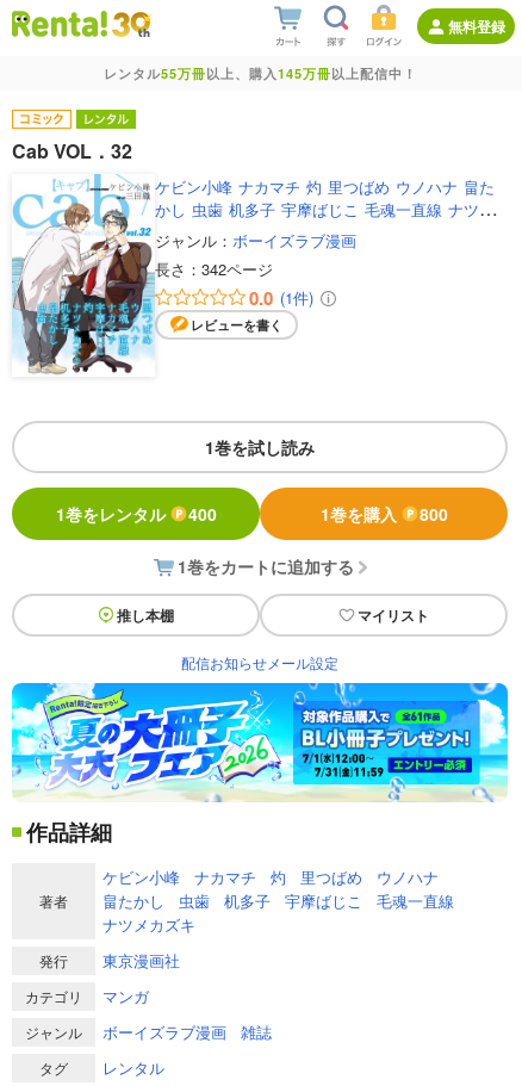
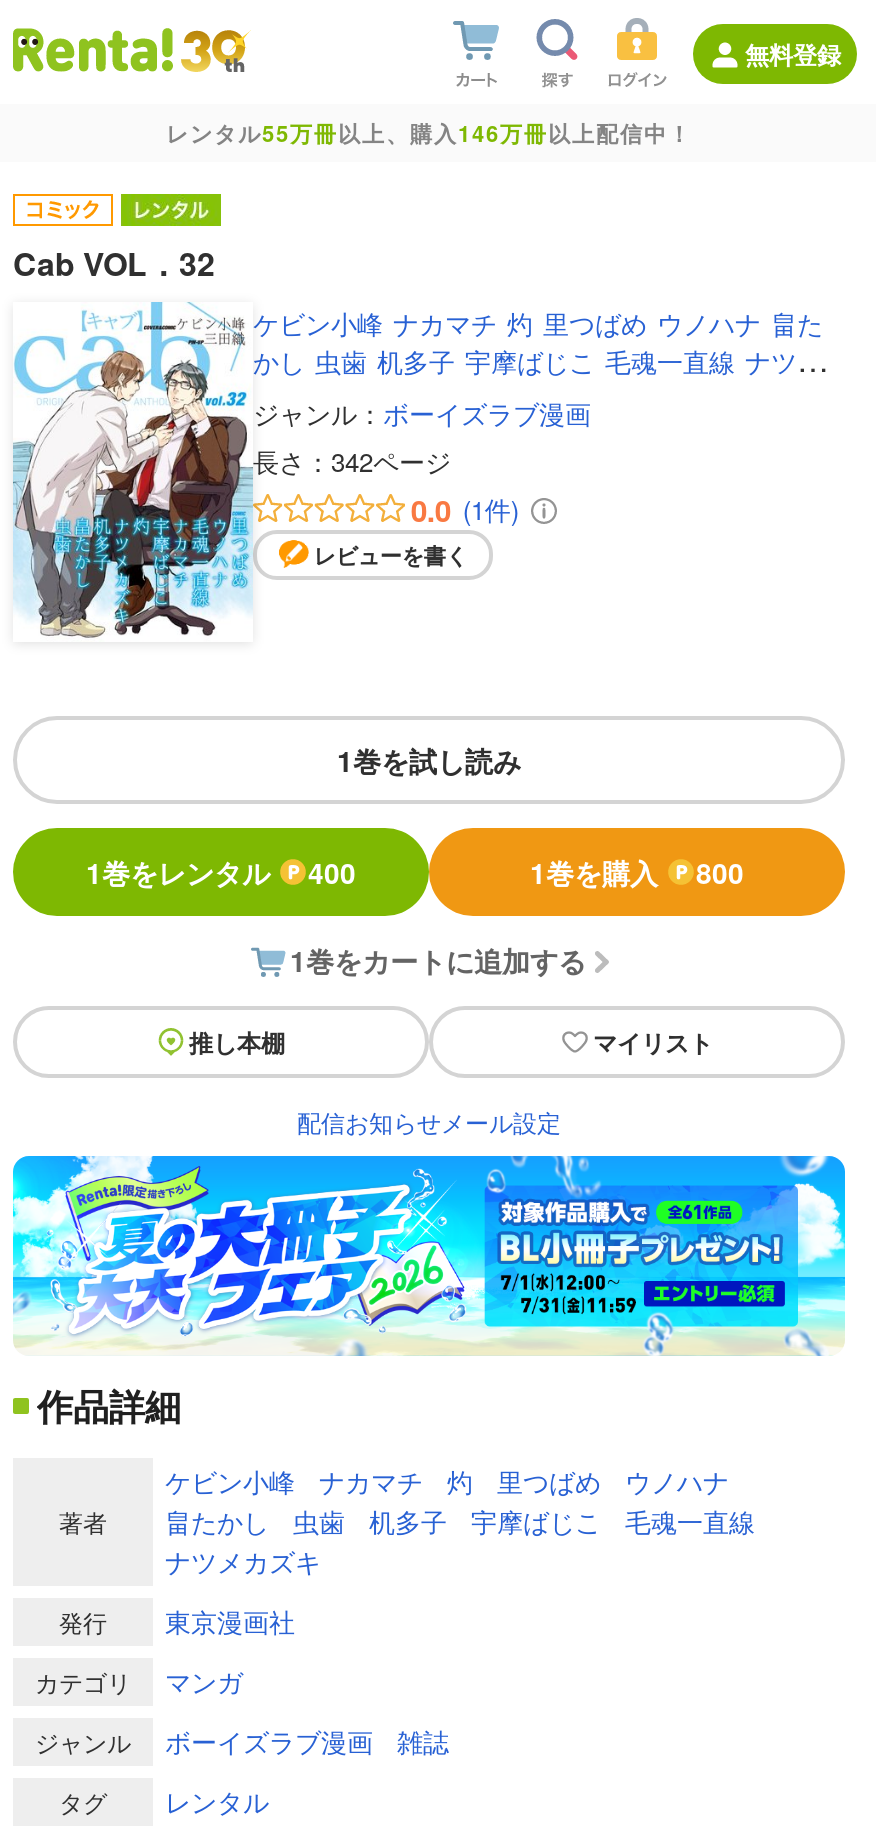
- レンタル55万冊以上、購入145万冊以上配信中！
+ レンタル55万冊以上、購入146万冊以上配信中！
